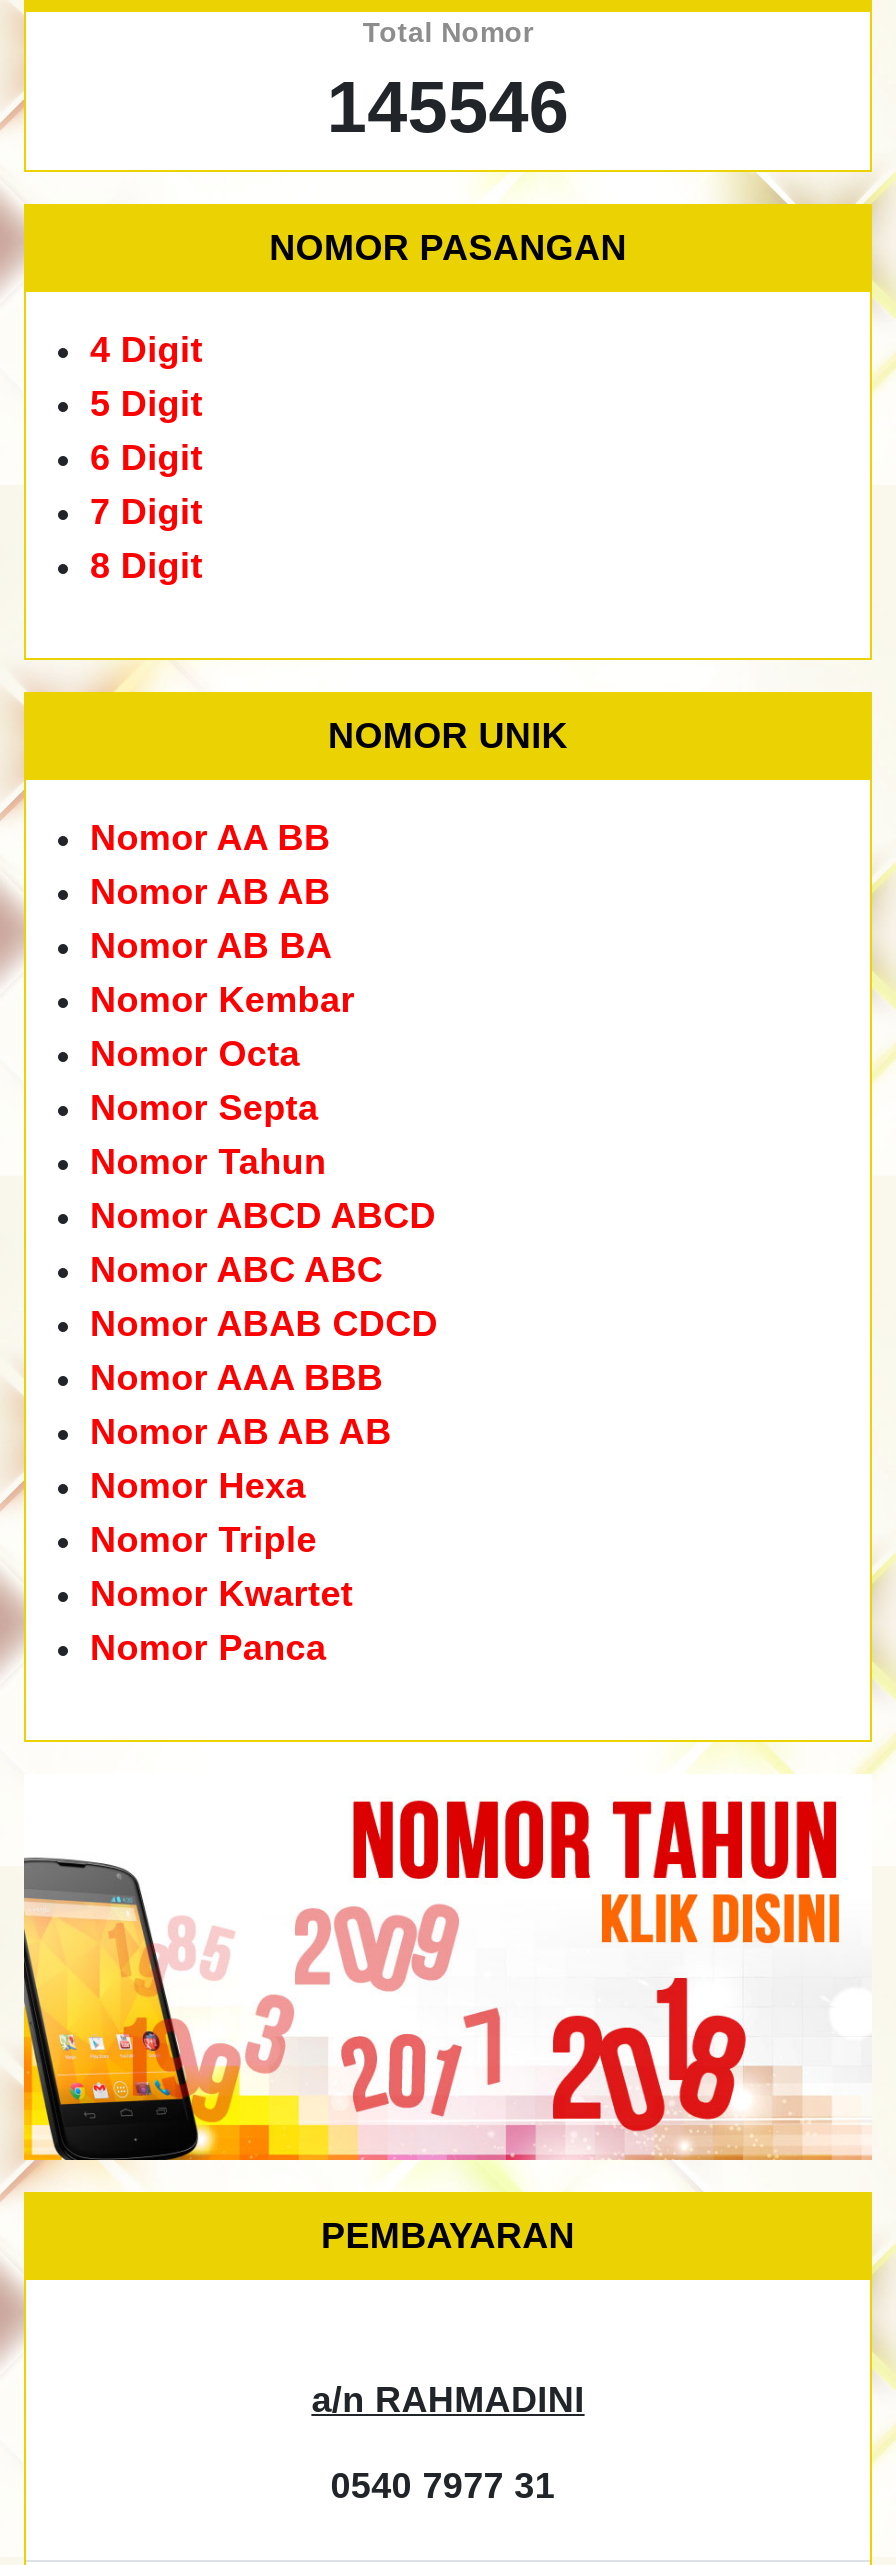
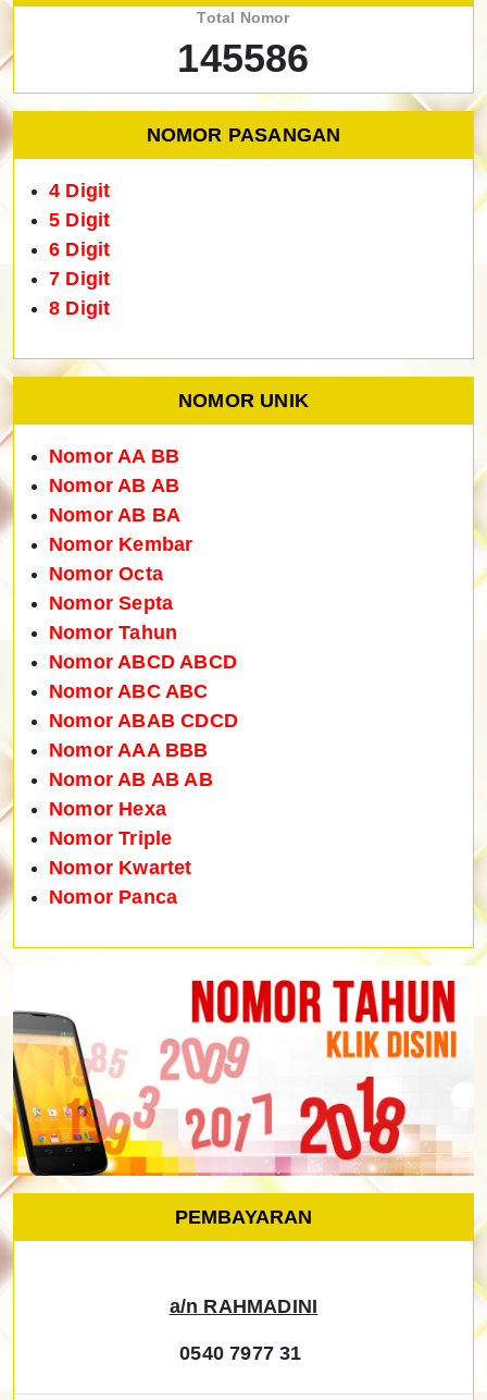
- 145546
+ 145586
